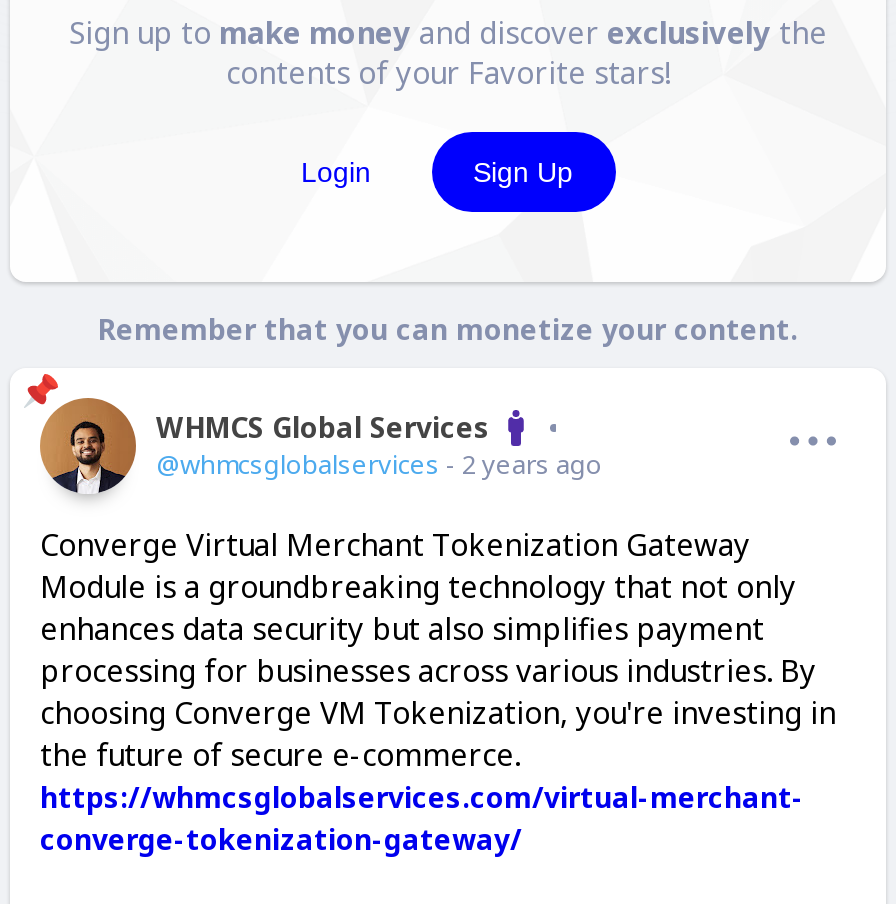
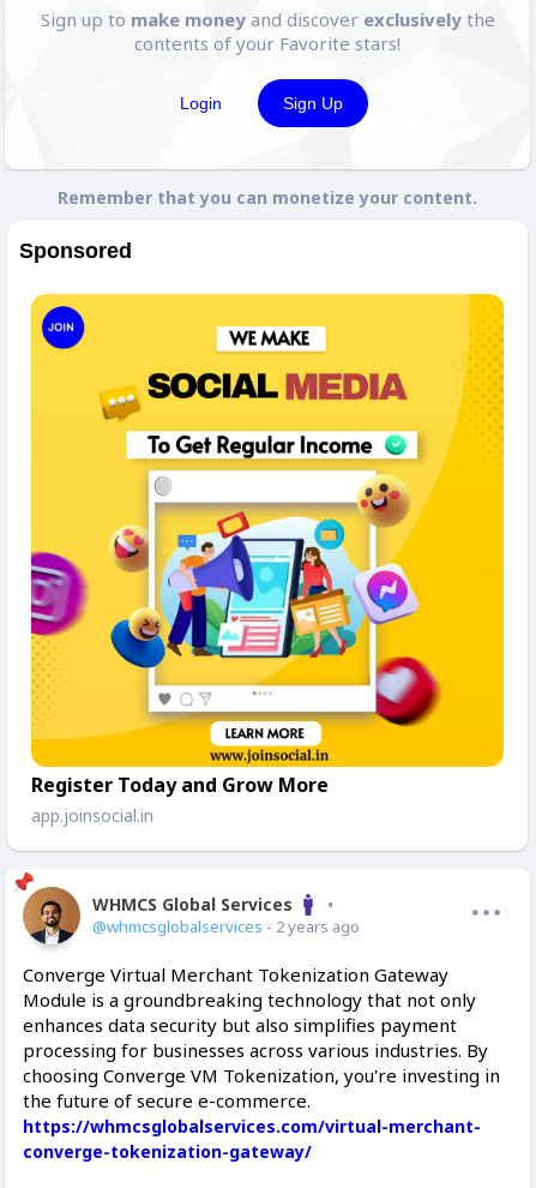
+ Sponsored

+ [image]
+ Register Today and Grow More
+ app.joinsocial.in
